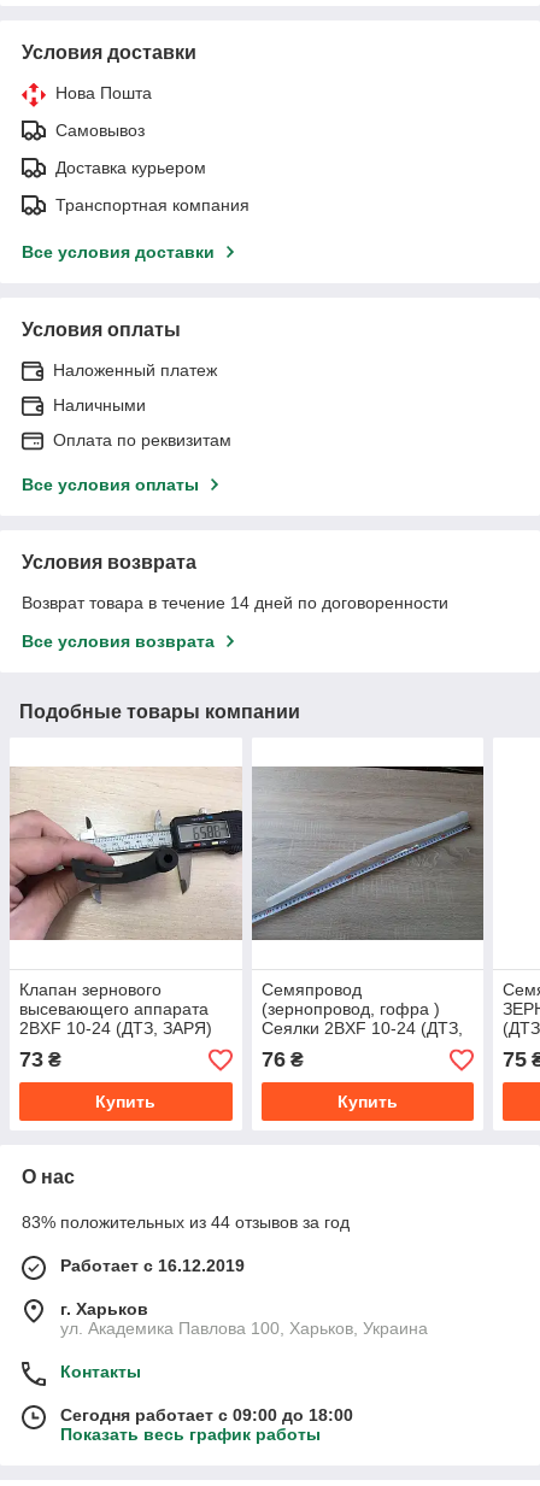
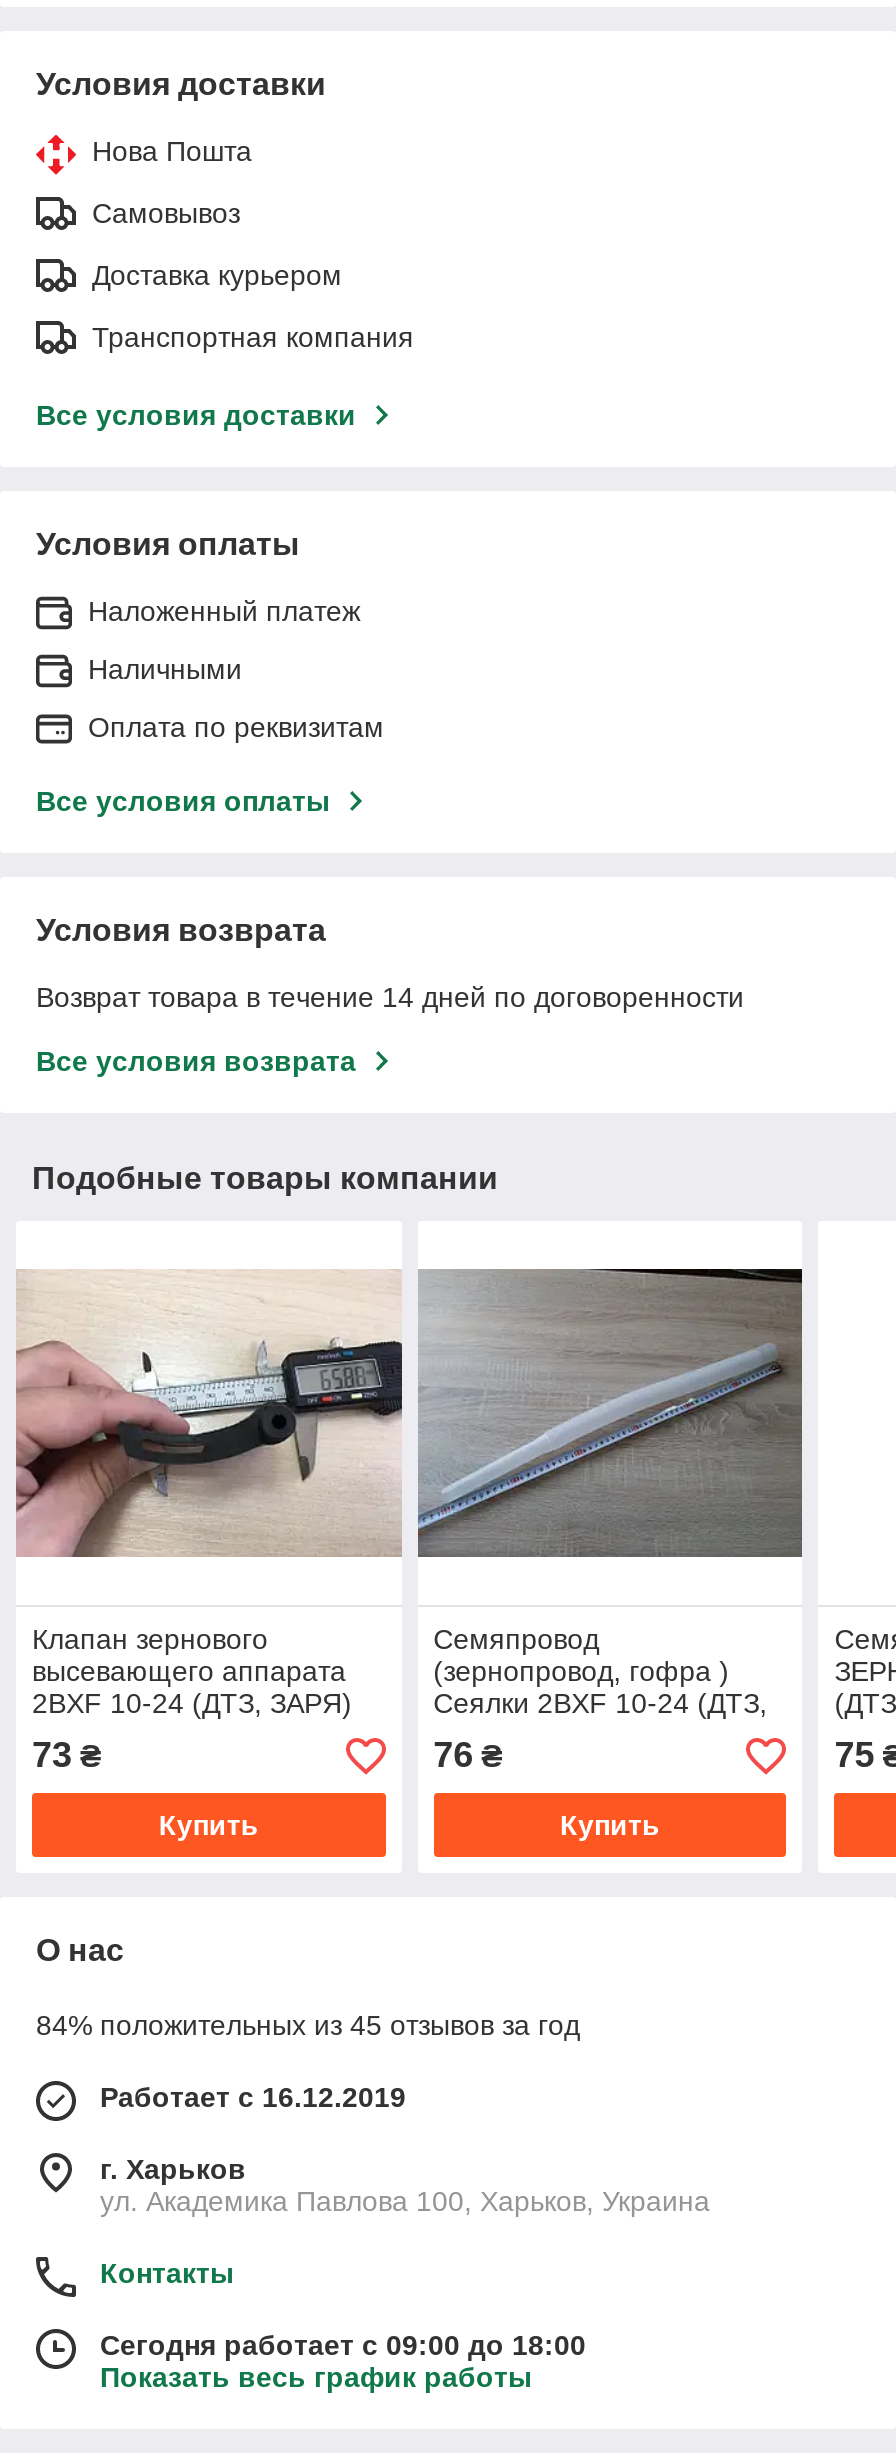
- 83% положительных из 44 отзывов за год
+ 84% положительных из 45 отзывов за год
